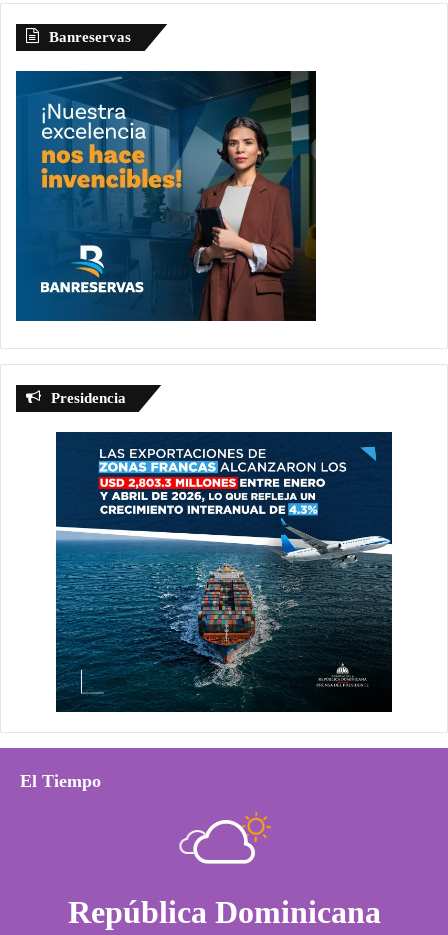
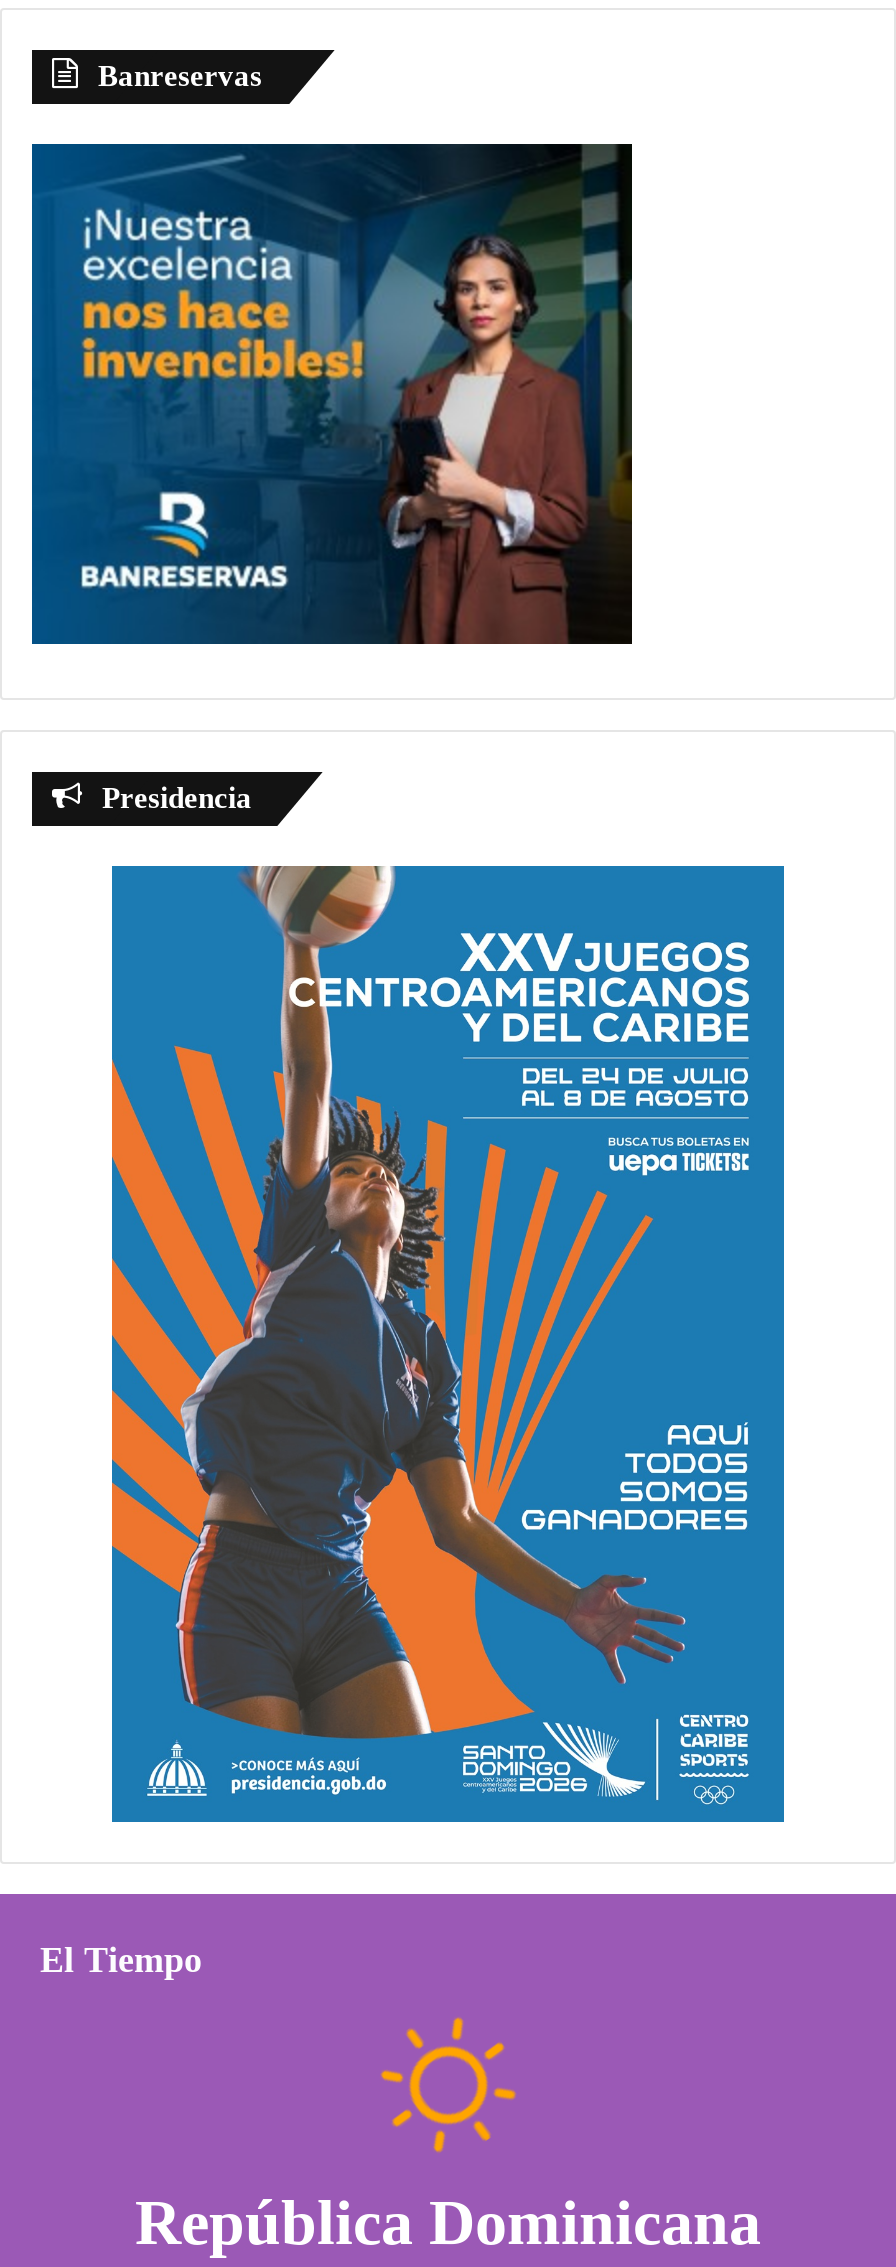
- [image]
+ [image]

- [image]
+ [image]
